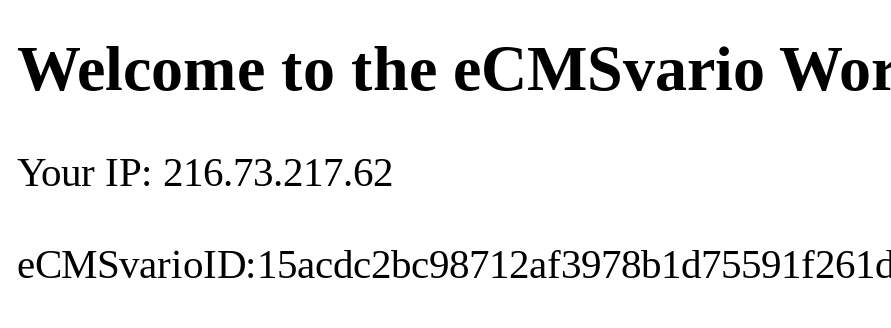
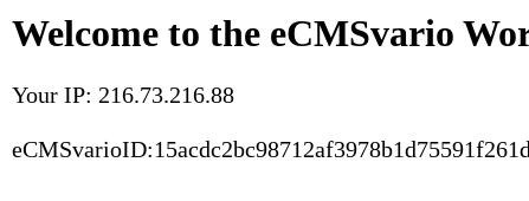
- Your IP: 216.73.217.62
+ Your IP: 216.73.216.88
